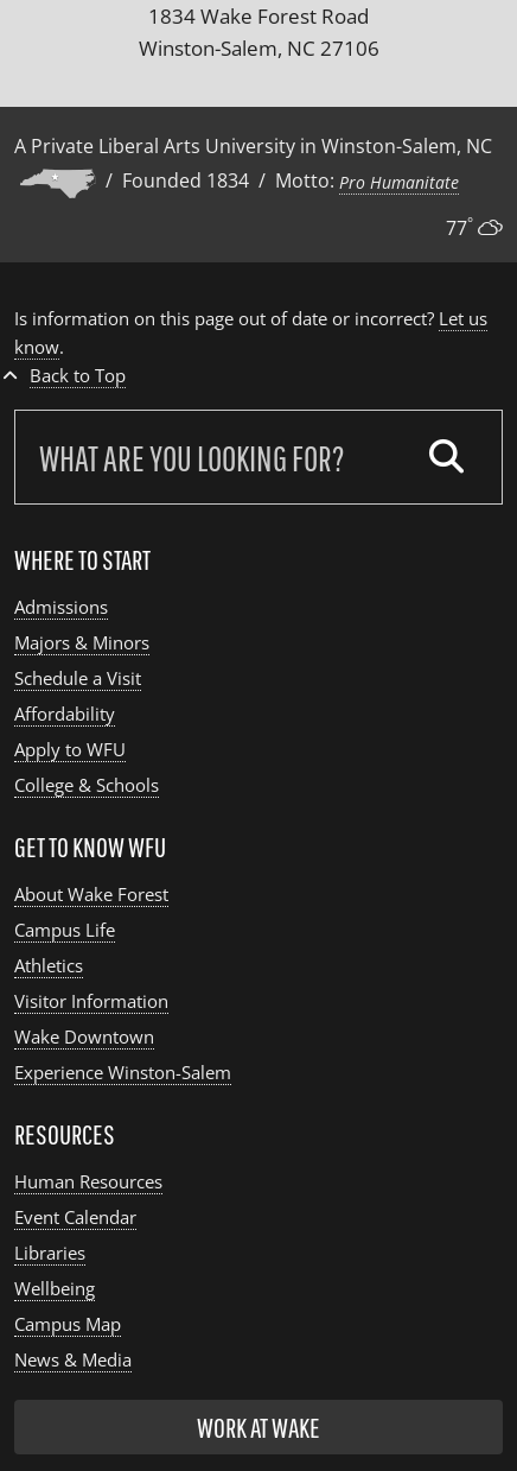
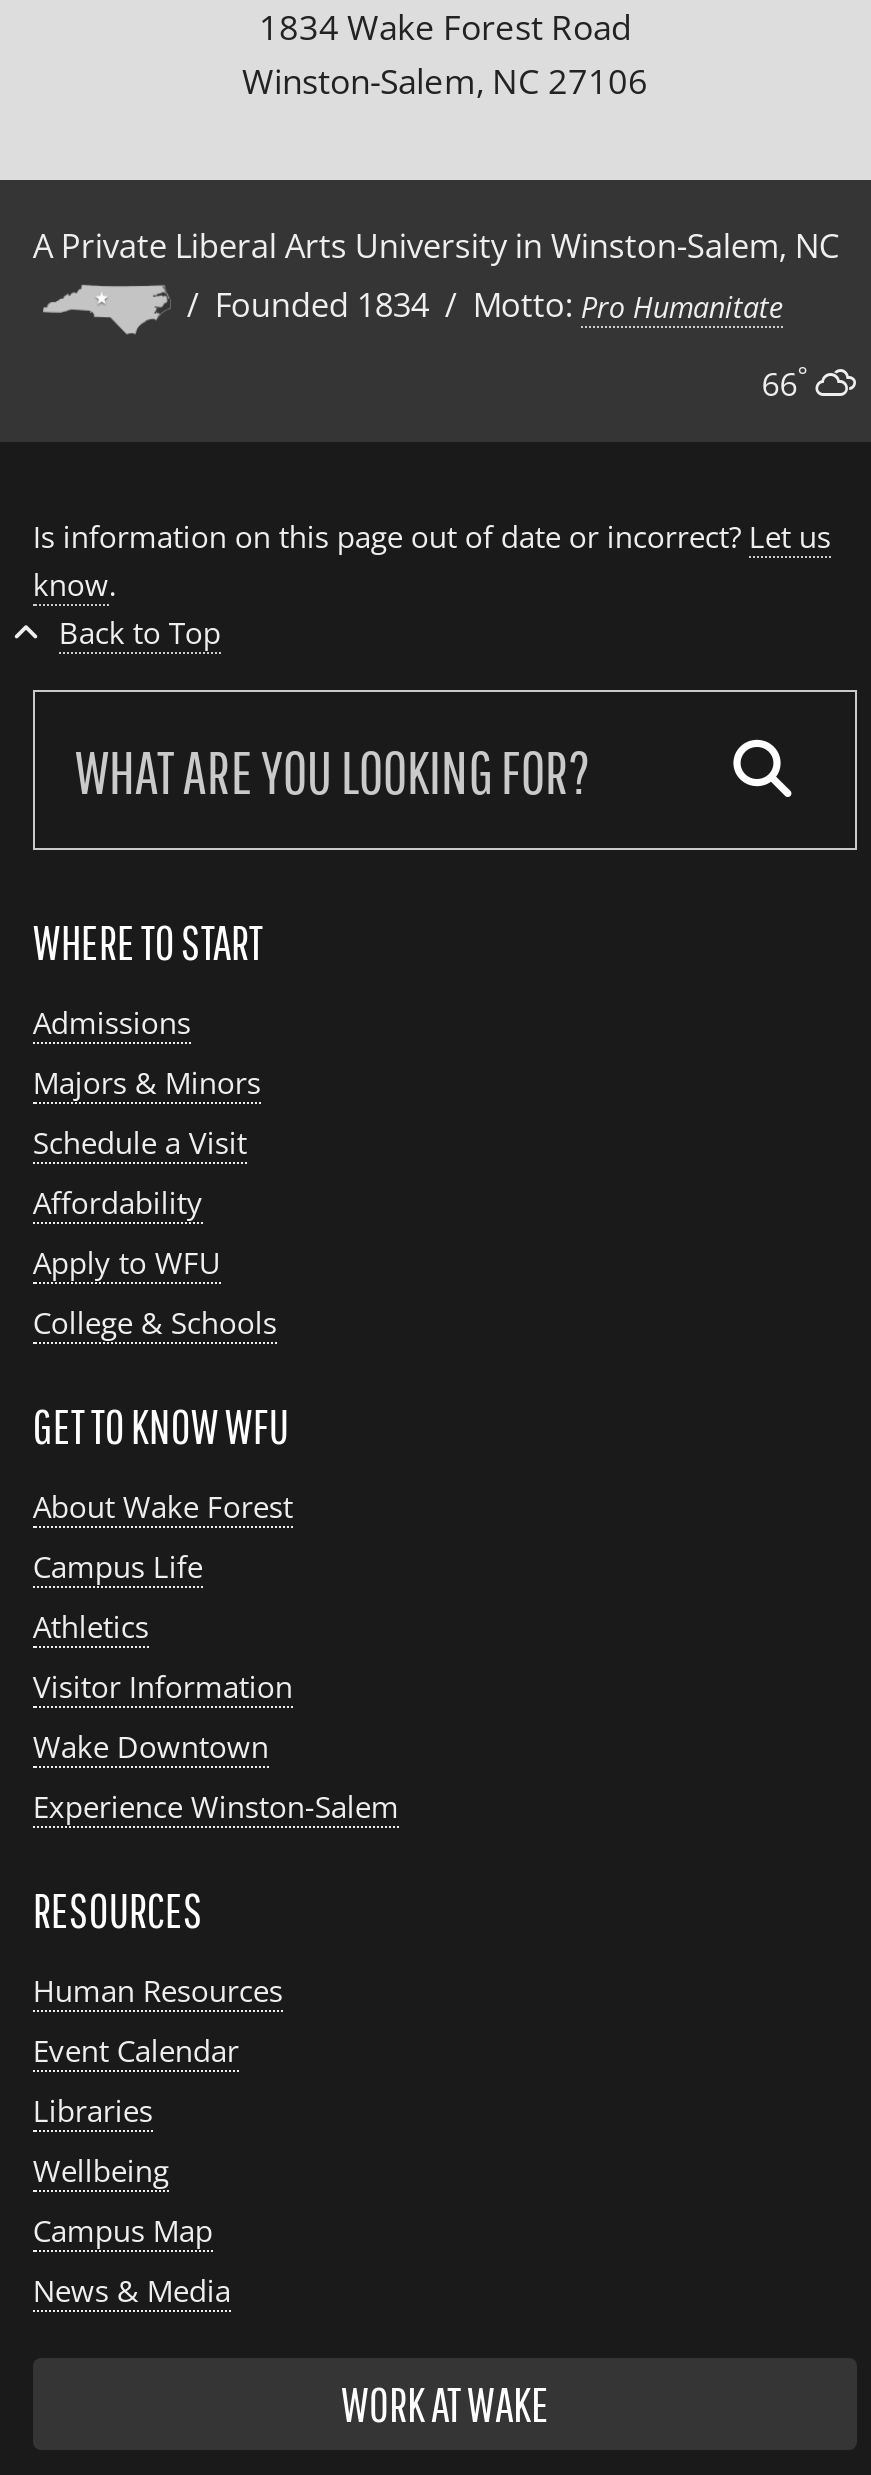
- 77°
+ 66°
